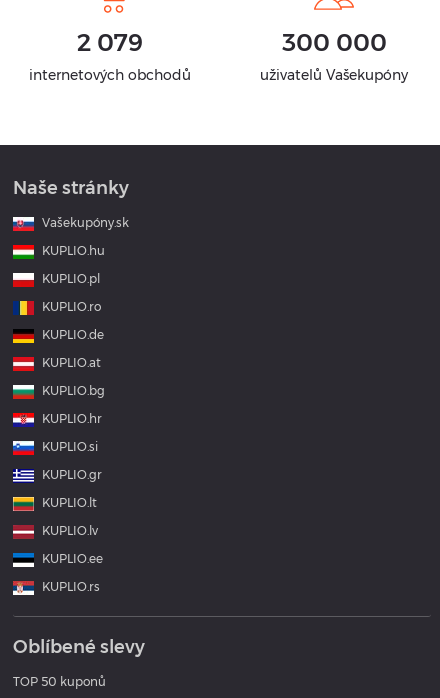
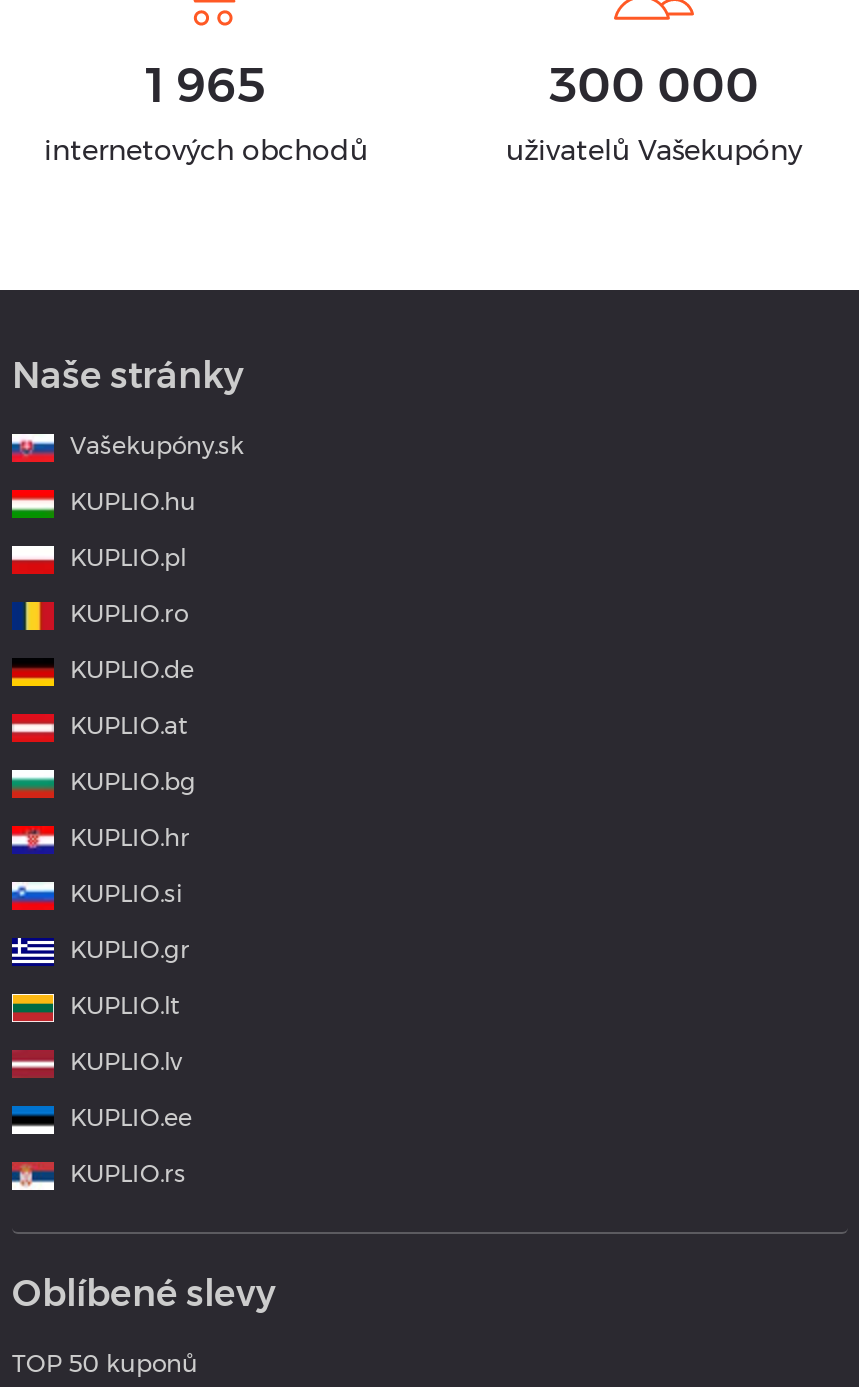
- 2 079
+ 1 965
